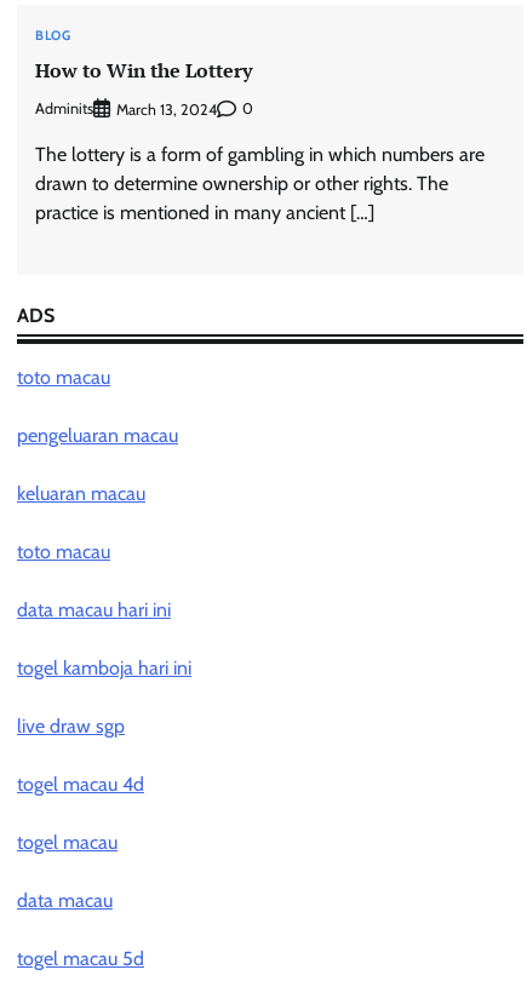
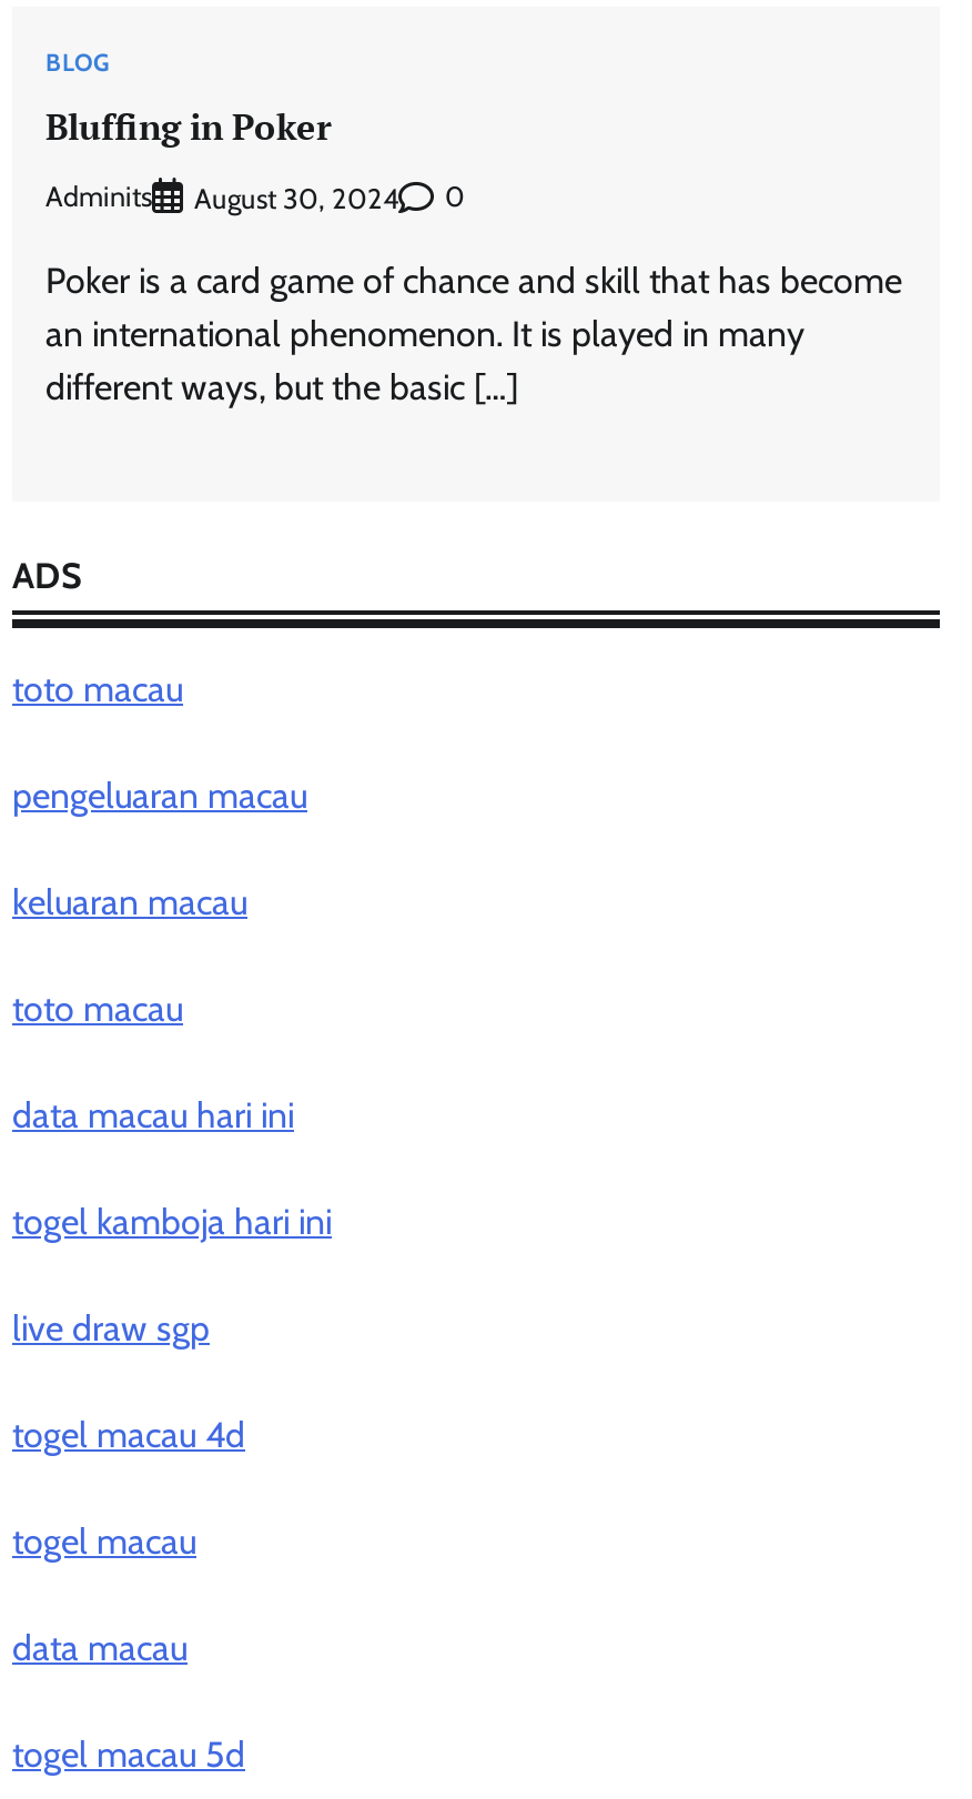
- How to Win the Lottery
+ Bluffing in Poker

- March 13, 2024
+ August 30, 2024

- The lottery is a form of gambling in which numbers are
- drawn to determine ownership or other rights. The
- practice is mentioned in many ancient […]
+ Poker is a card game of chance and skill that has become
+ an international phenomenon. It is played in many
+ different ways, but the basic […]
